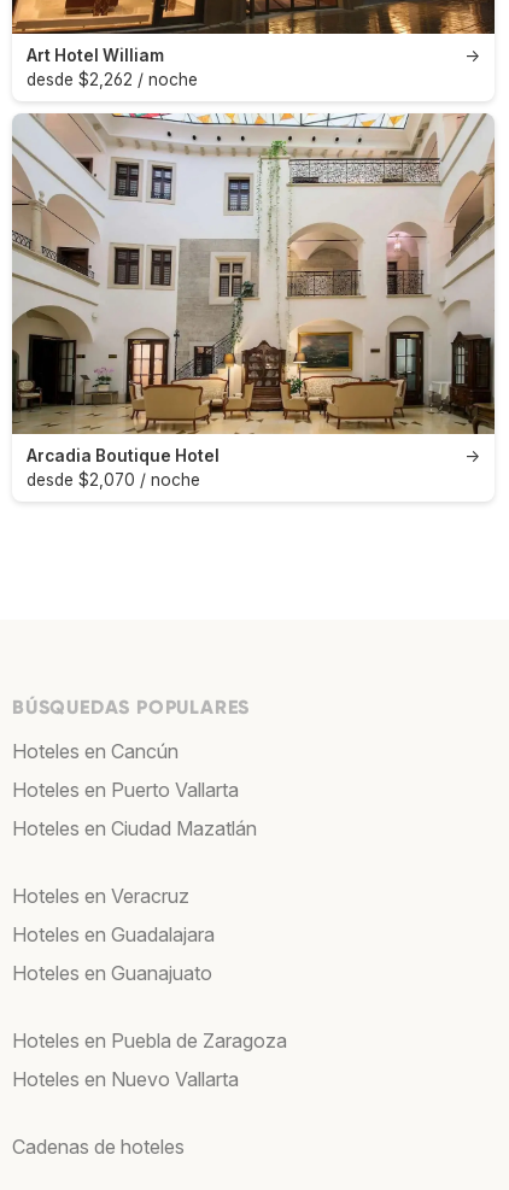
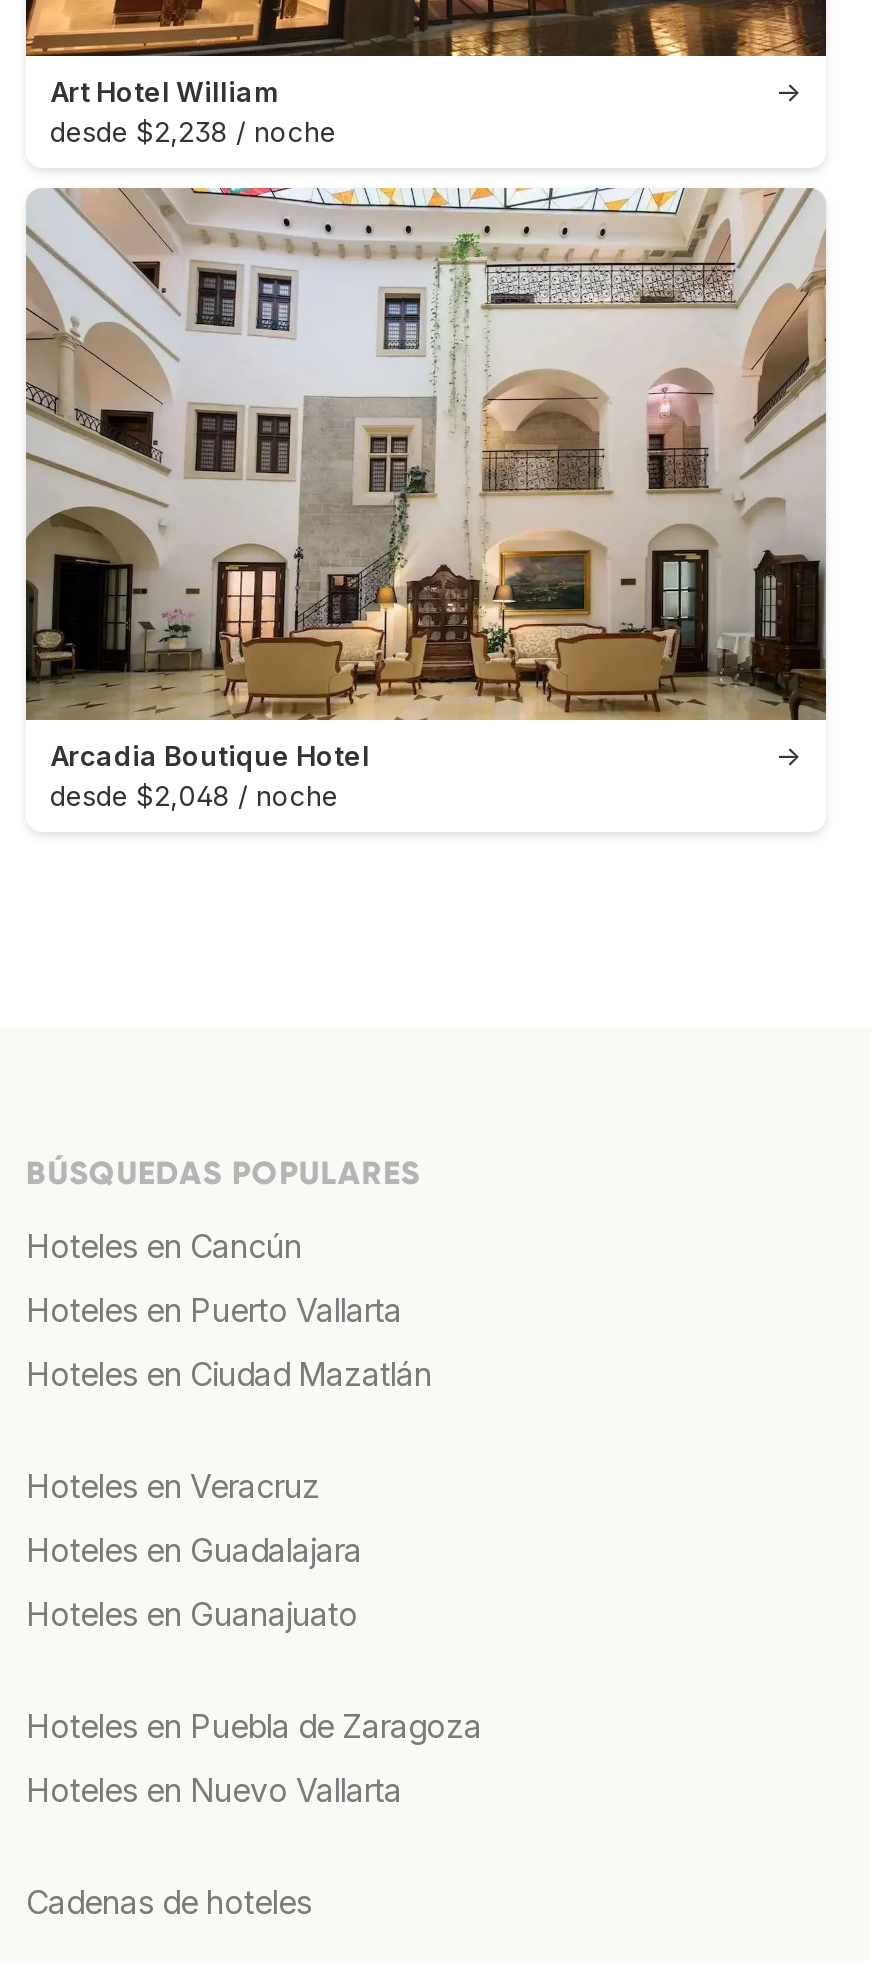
- desde $2,262 / noche
+ desde $2,238 / noche

- desde $2,070 / noche
+ desde $2,048 / noche
